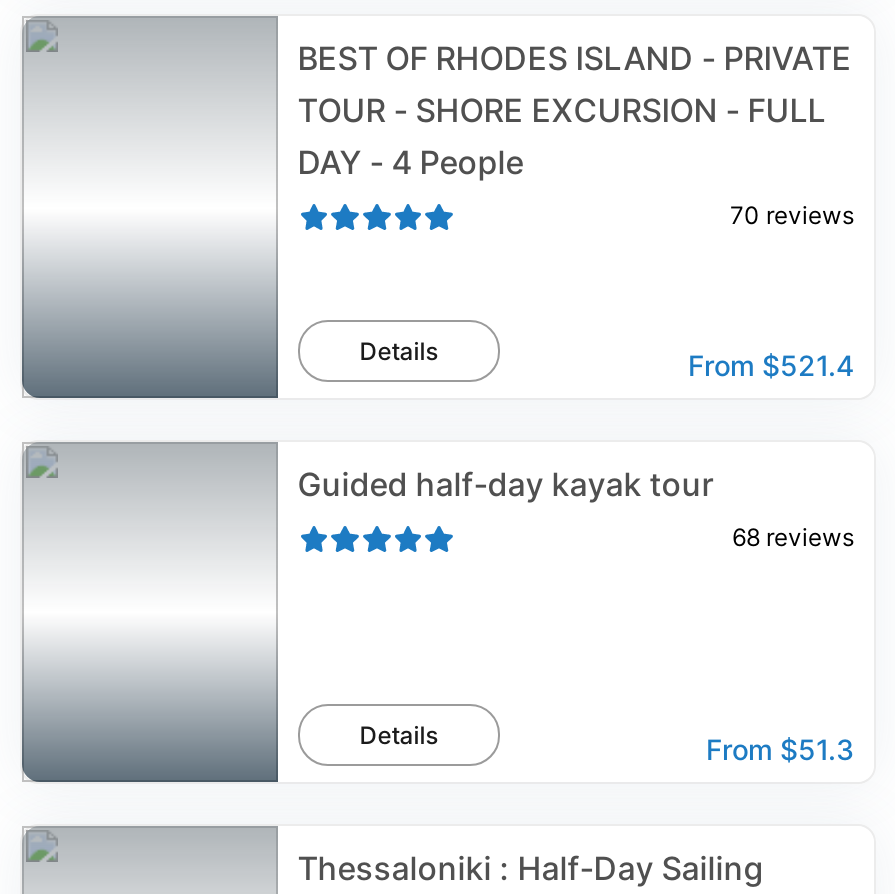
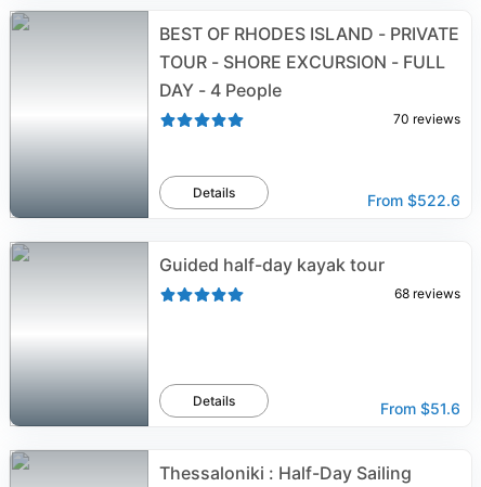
- From $521.4
+ From $522.6

- From $51.3
+ From $51.6
